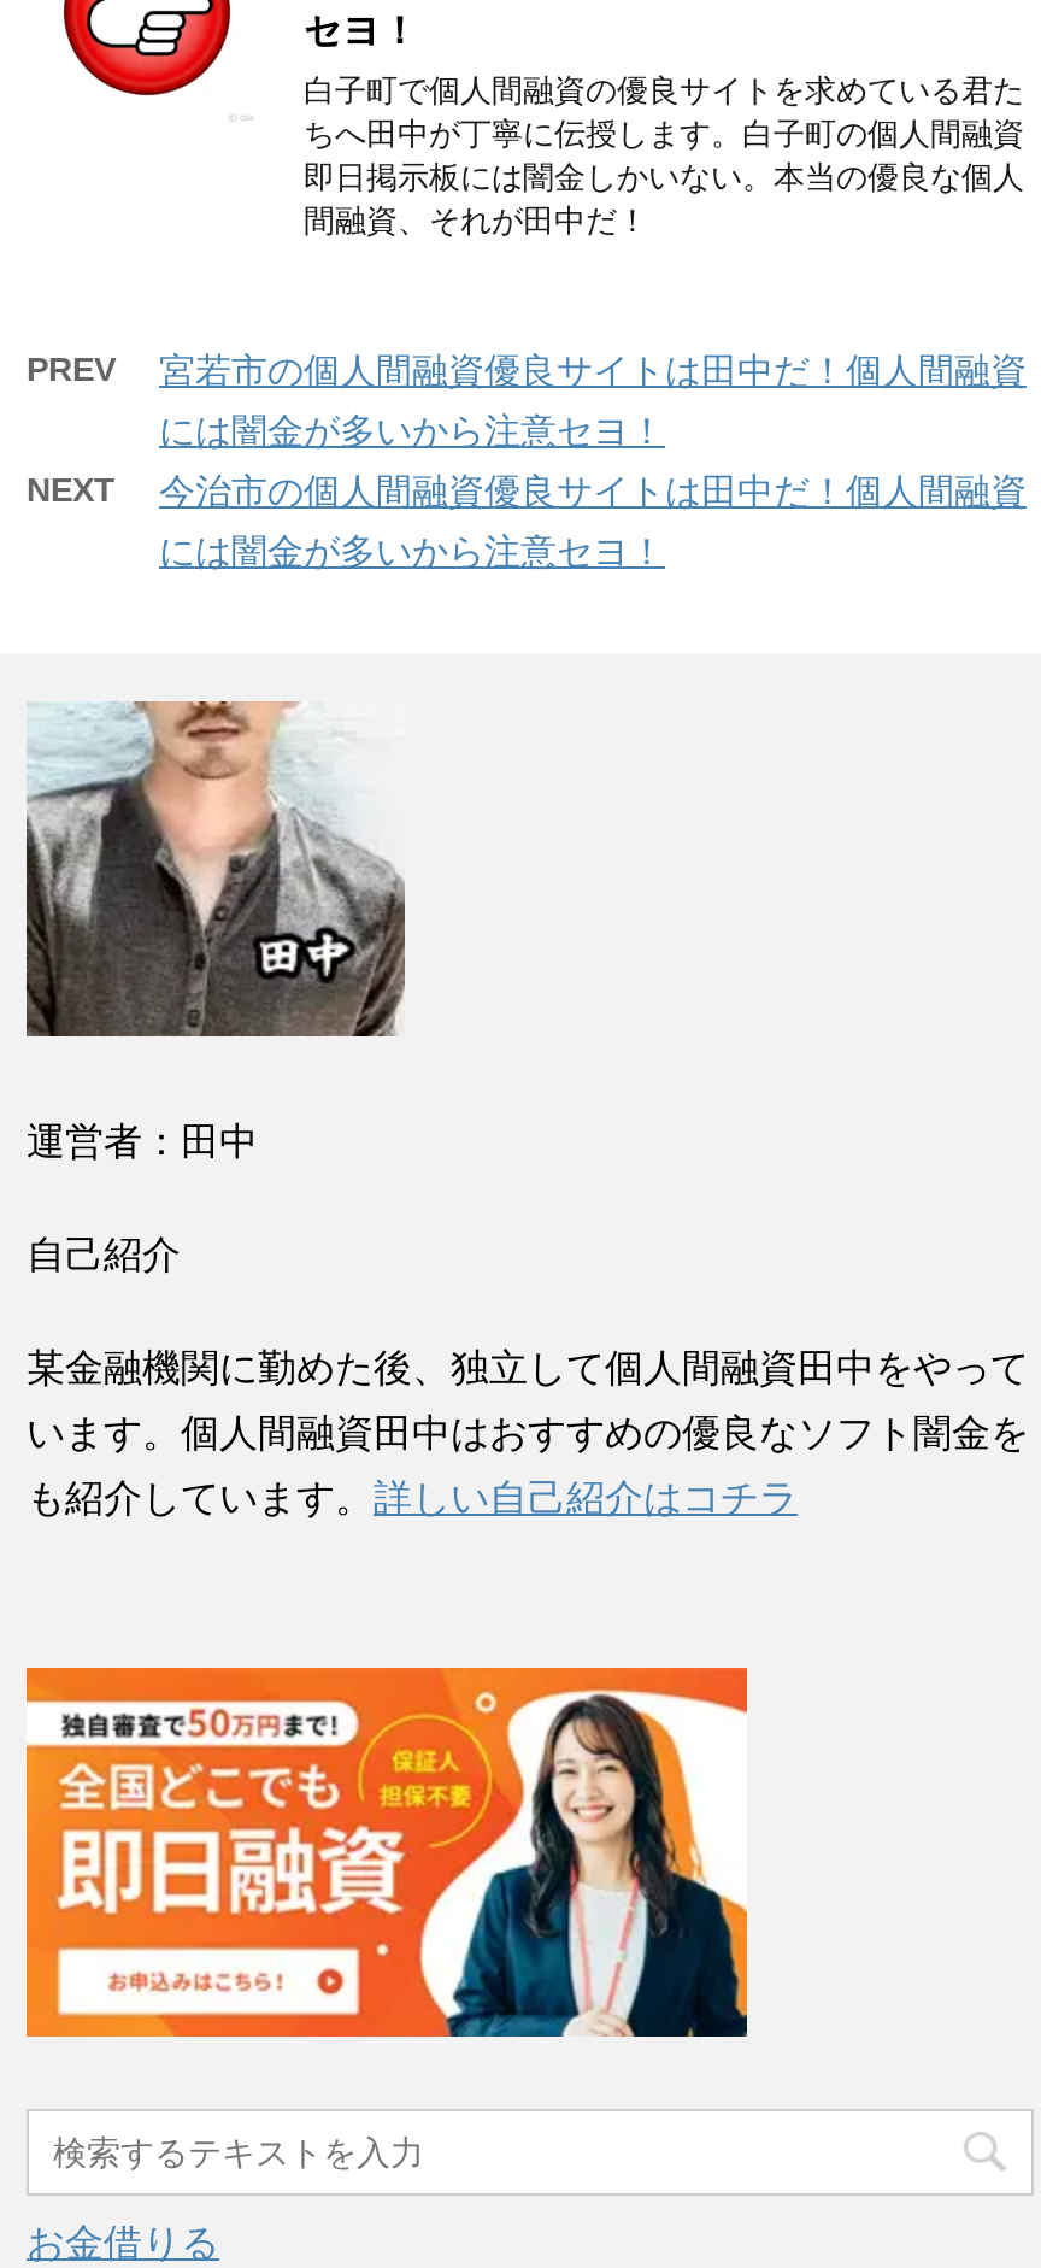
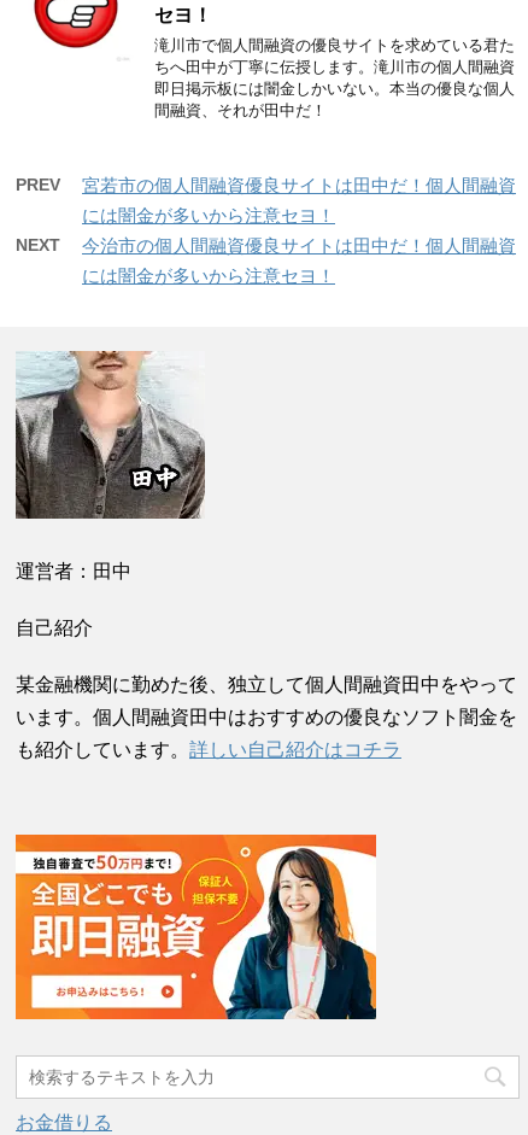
- 白子町で個人間融資の優良サイトを求めている君た
+ 滝川市で個人間融資の優良サイトを求めている君た

- ちへ田中が丁寧に伝授します。白子町の個人間融資
+ ちへ田中が丁寧に伝授します。滝川市の個人間融資
